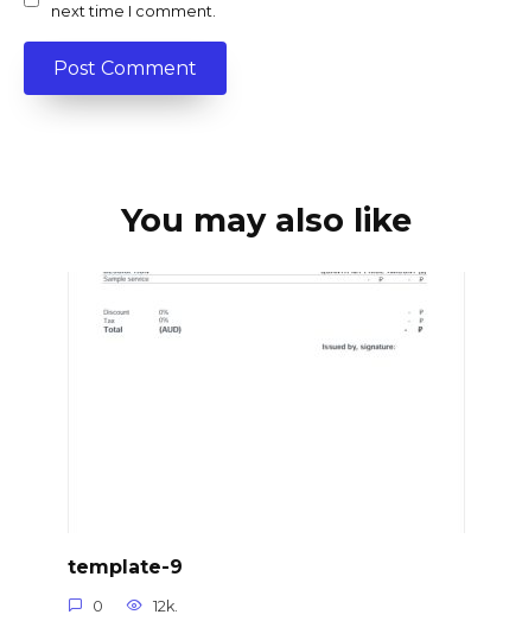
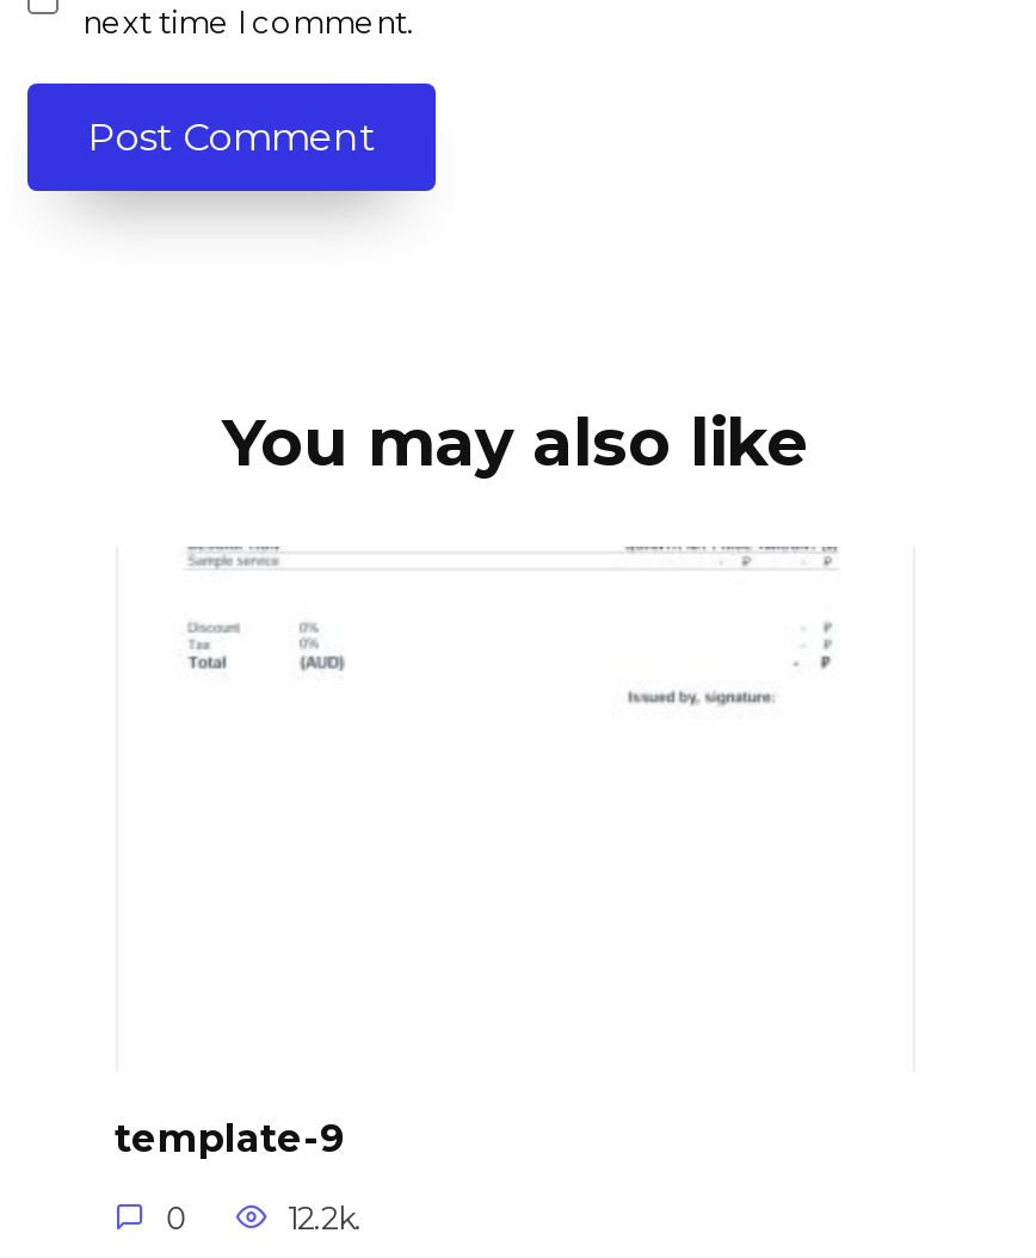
- 12k.
+ 12.2k.
